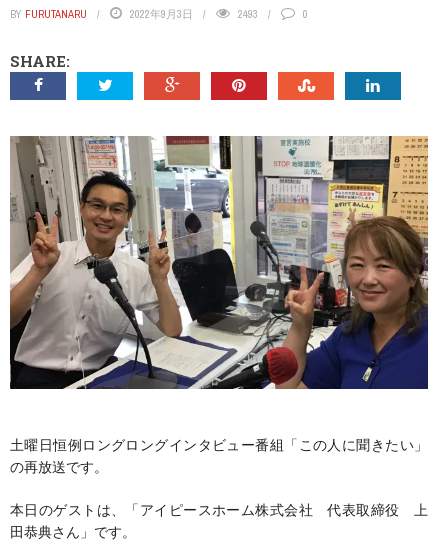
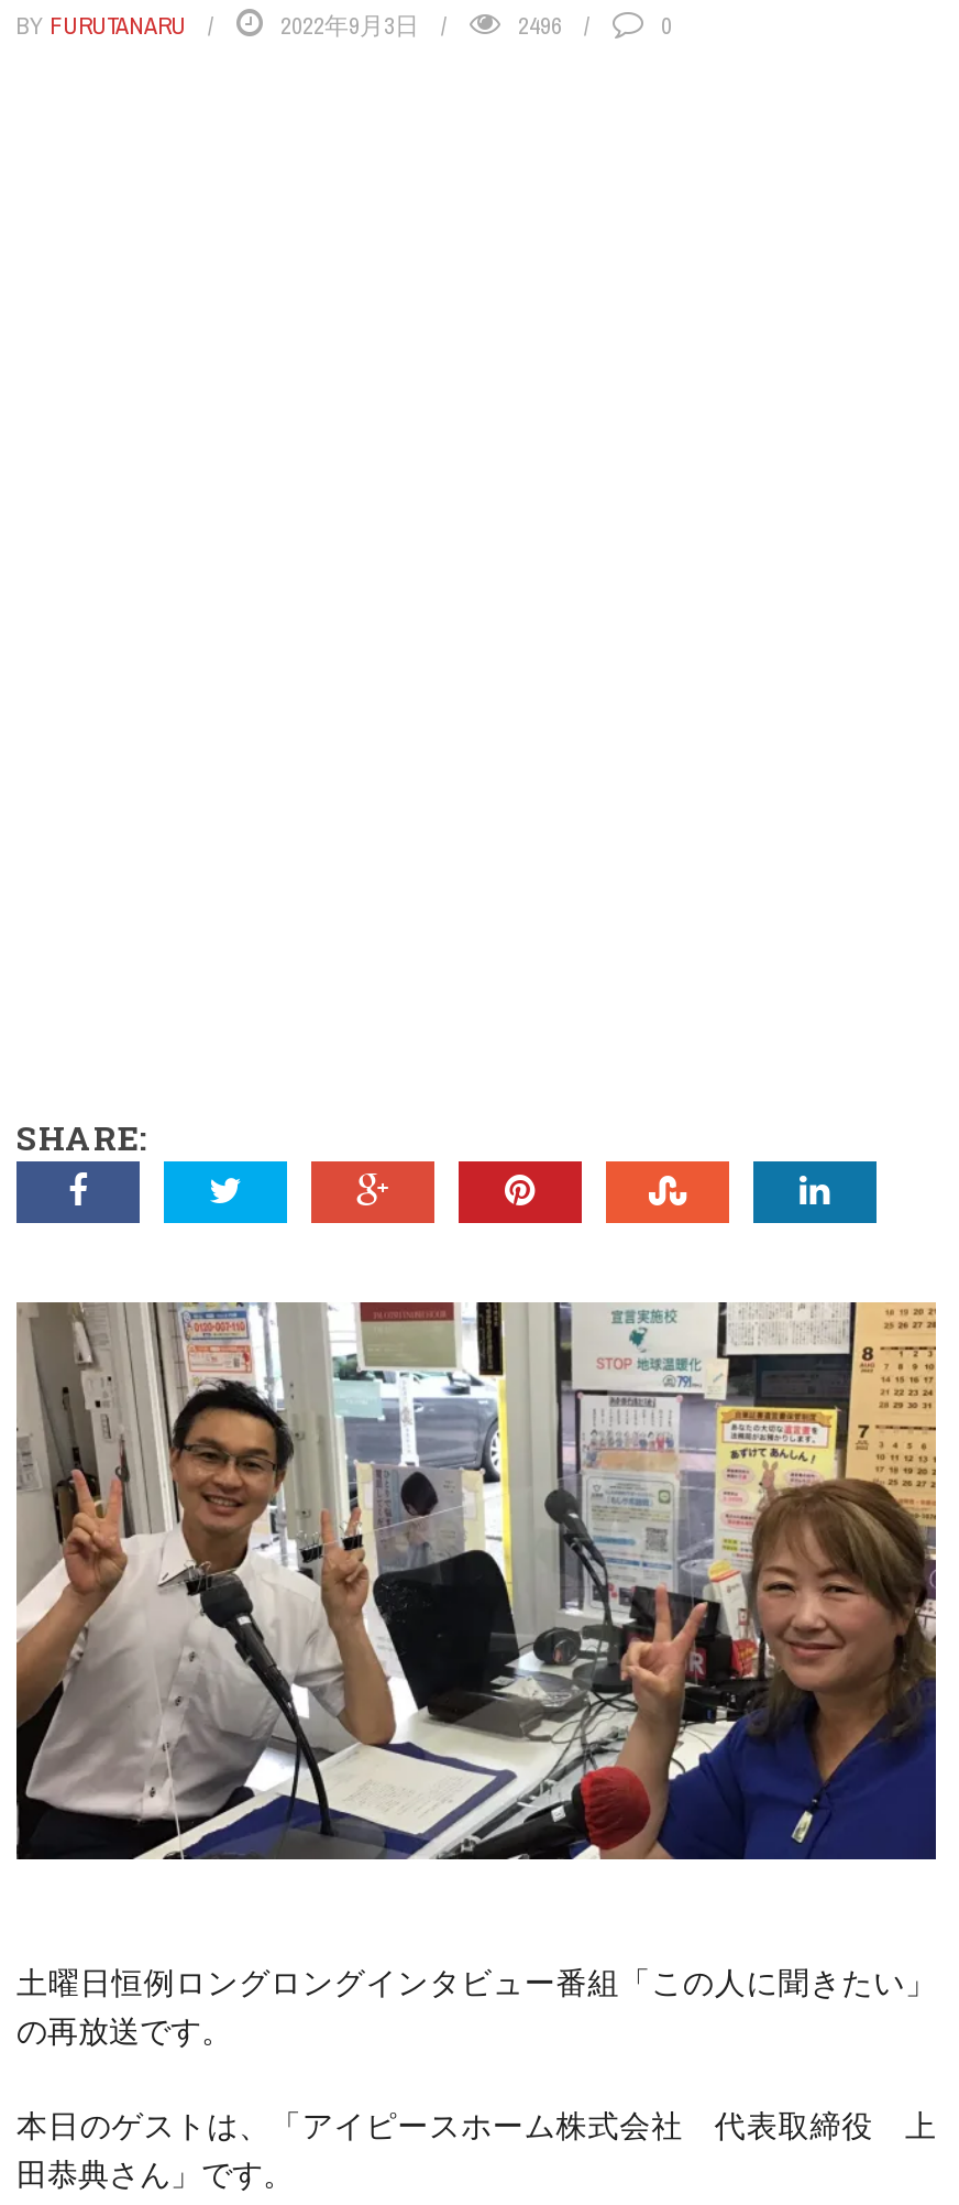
- 2493
+ 2496
